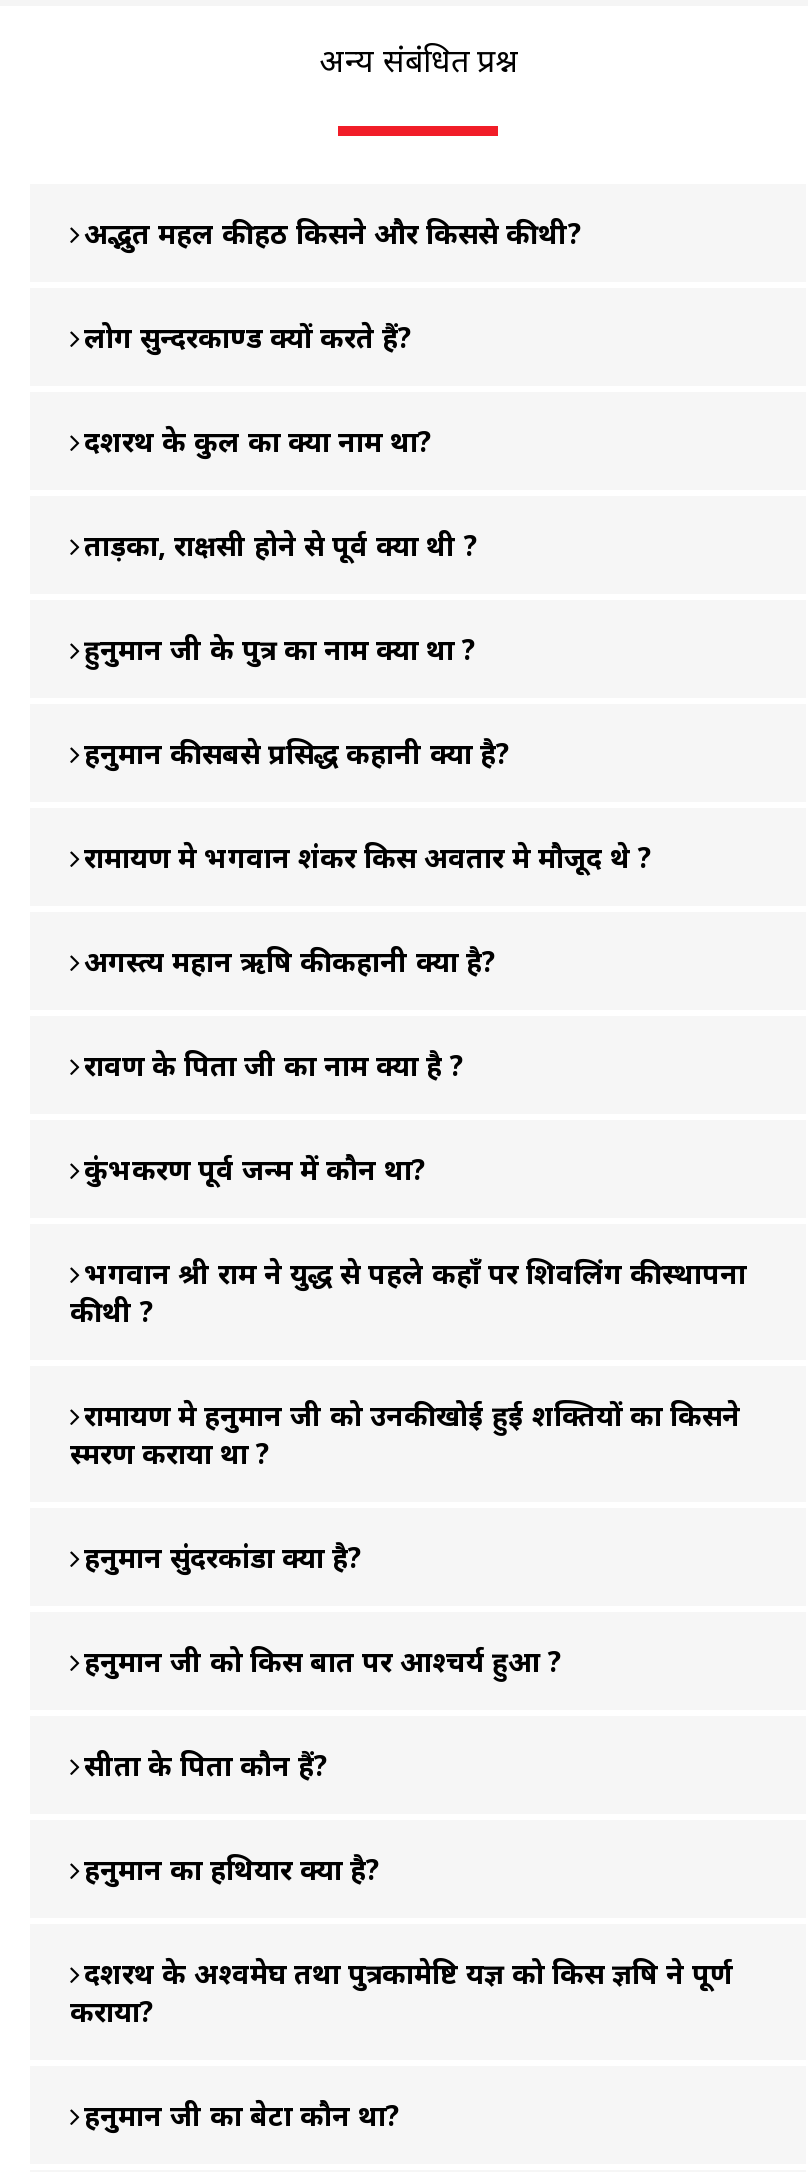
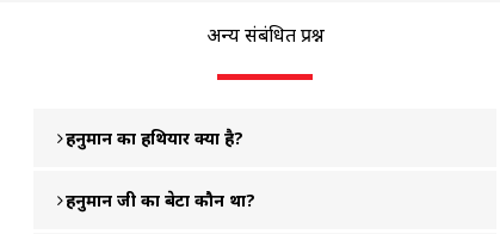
- अद्भुत महल की हठ किसने और किससे की थी?
- लोग सुन्दरकाण्ड क्यों करते हैं?
- दशरथ के कुल का क्या नाम था?
- ताड़का, राक्षसी होने से पूर्व क्या थी ?
- हुनुमान जी के पुत्र का नाम क्या था ?
- हनुमान की सबसे प्रसिद्ध कहानी क्या है?
- रामायण मे भगवान शंकर किस अवतार मे मौजूद थे ?
- अगस्त्य महान ऋषि की कहानी क्या है?
- रावण के पिता जी का नाम क्या है ?
- कुंभकरण पूर्व जन्म में कौन था?
- भगवान श्री राम ने युद्ध से पहले कहाँ पर शिवलिंग की स्थापना
- की थी ?
- रामायण मे हनुमान जी को उनकी खोई हुई शक्तियों का किसने
- स्मरण कराया था ?
- हनुमान सुंदरकांडा क्या है?
- हनुमान जी को किस बात पर आश्चर्य हुआ ?
- सीता के पिता कौन हैं?

- दशरथ के अश्वमेघ तथा पुत्रकामेष्टि यज्ञ को किस ज्ञषि ने पूर्ण
- कराया?
